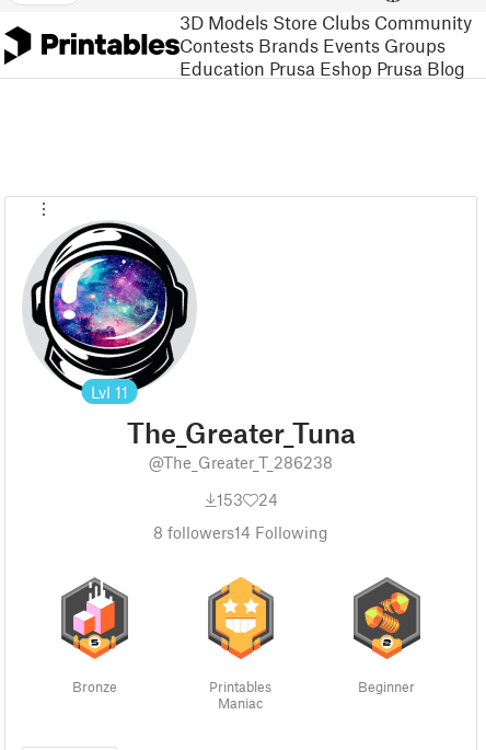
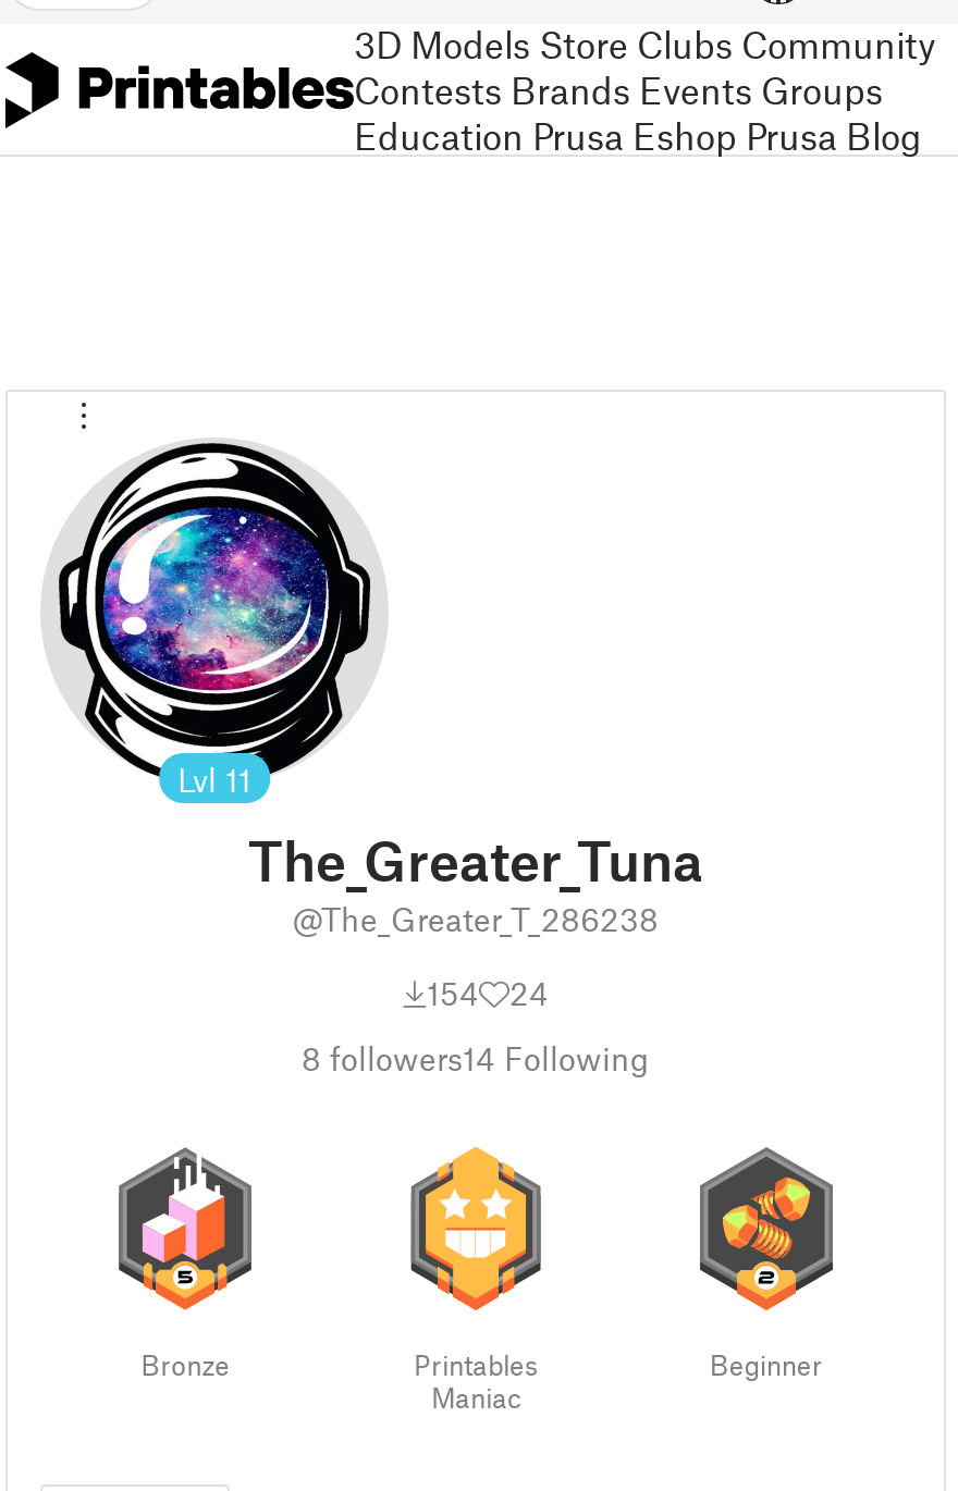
- 153 24
+ 154 24
